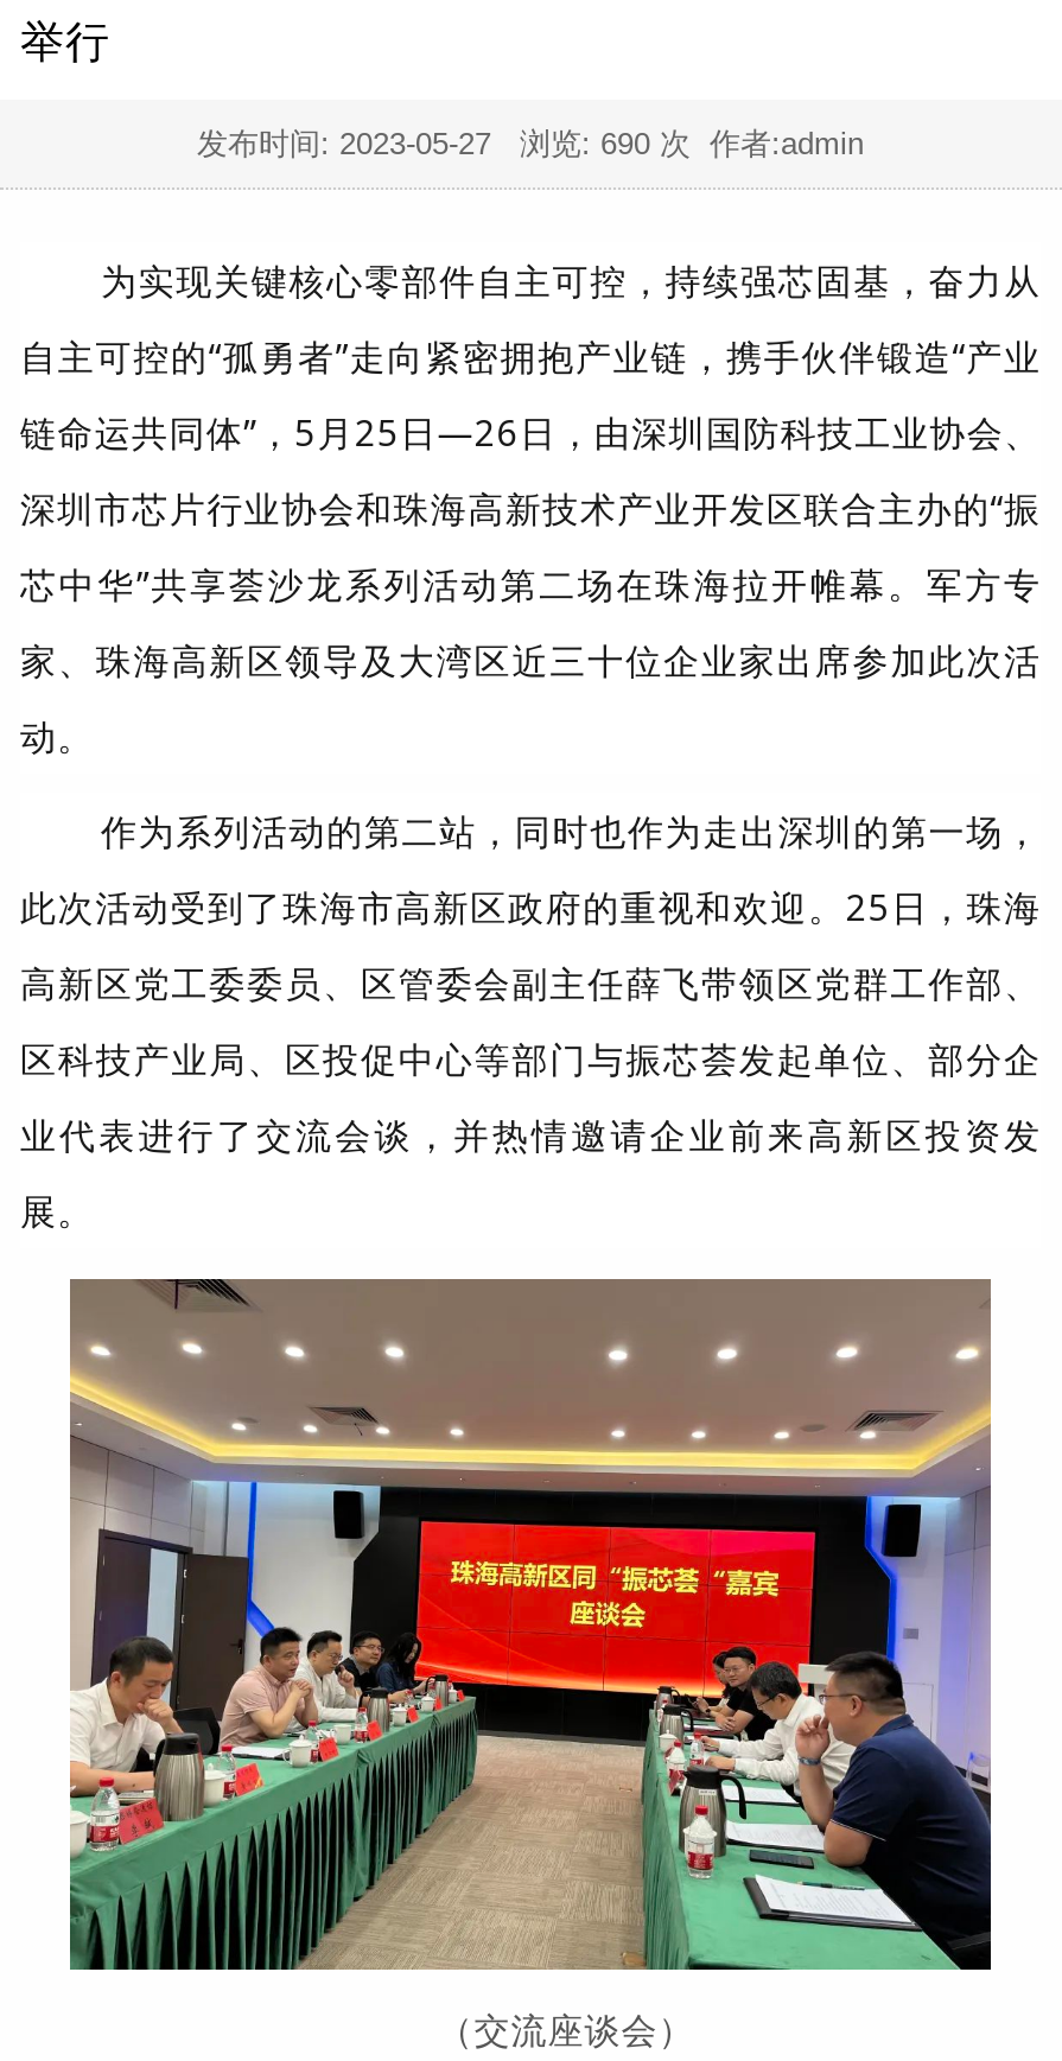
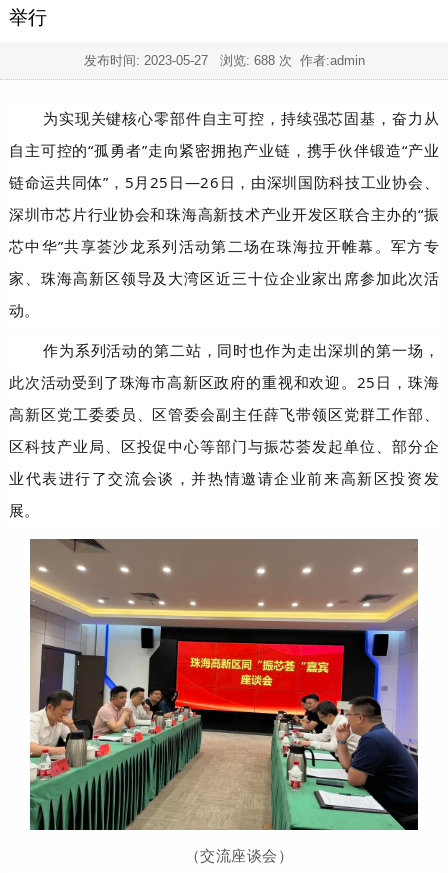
- 发布时间: 2023-05-27浏览: 690 次 作者:admin
+ 发布时间: 2023-05-27浏览: 688 次 作者:admin
